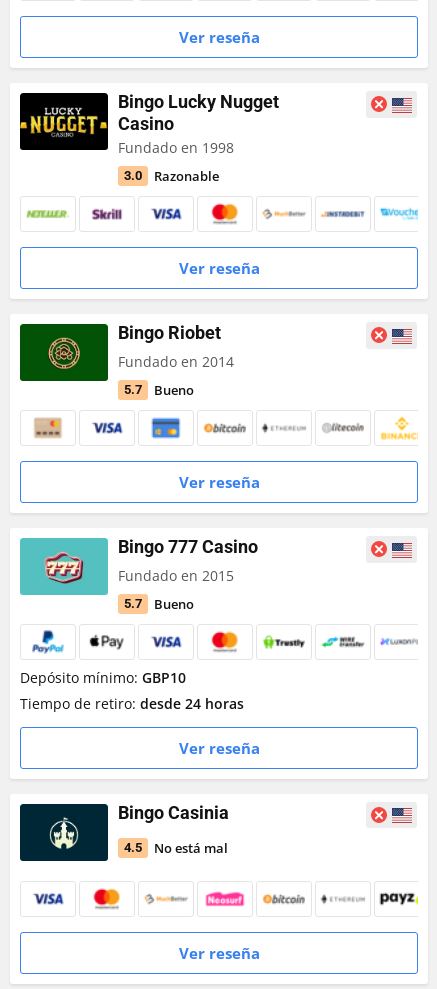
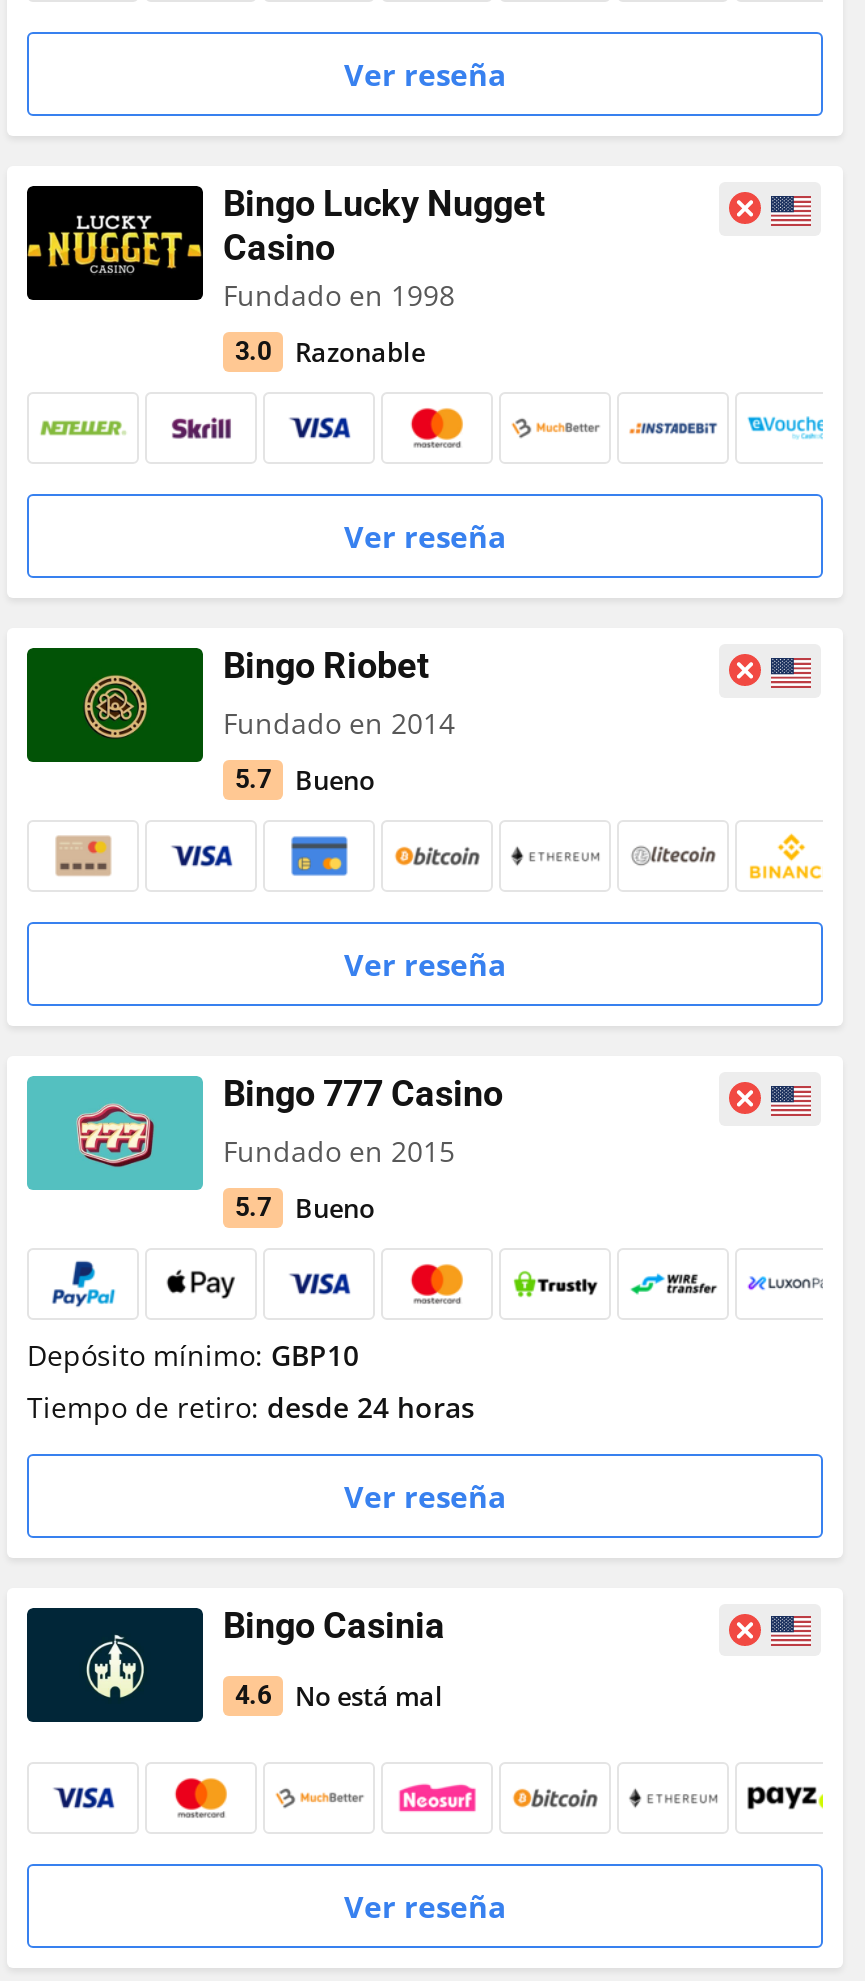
- 4.5 No está mal
+ 4.6 No está mal
